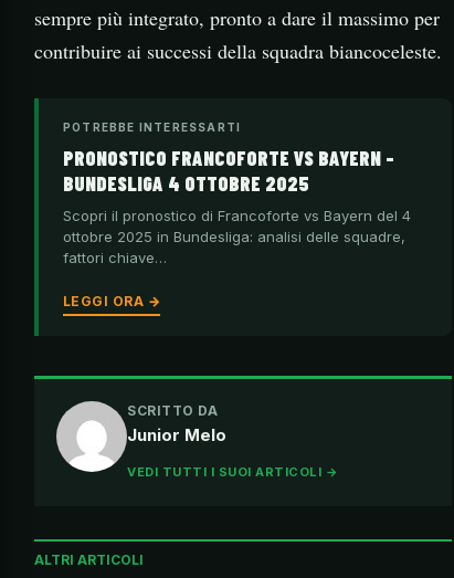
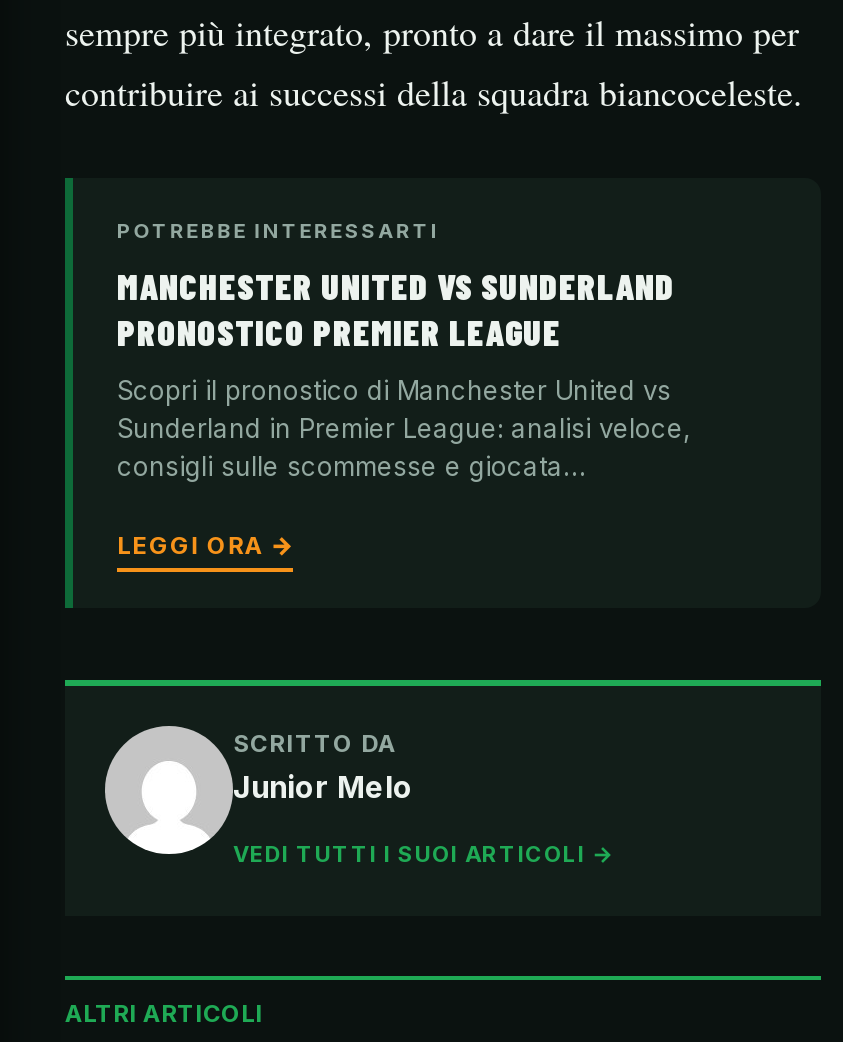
- PRONOSTICO FRANCOFORTE VS BAYERN –
- BUNDESLIGA 4 OTTOBRE 2025
+ MANCHESTER UNITED VS SUNDERLAND
+ PRONOSTICO PREMIER LEAGUE

- Scopri il pronostico di Francoforte vs Bayern del 4
- ottobre 2025 in Bundesliga: analisi delle squadre,
- fattori chiave…
+ Scopri il pronostico di Manchester United vs
+ Sunderland in Premier League: analisi veloce,
+ consigli sulle scommesse e giocata…
